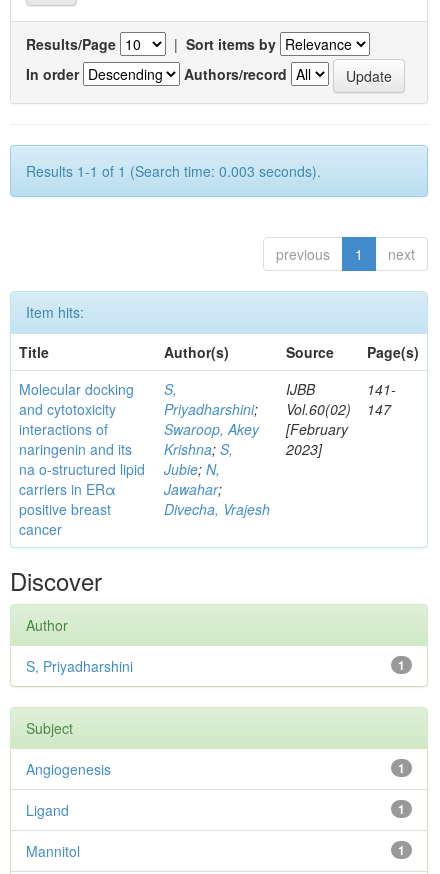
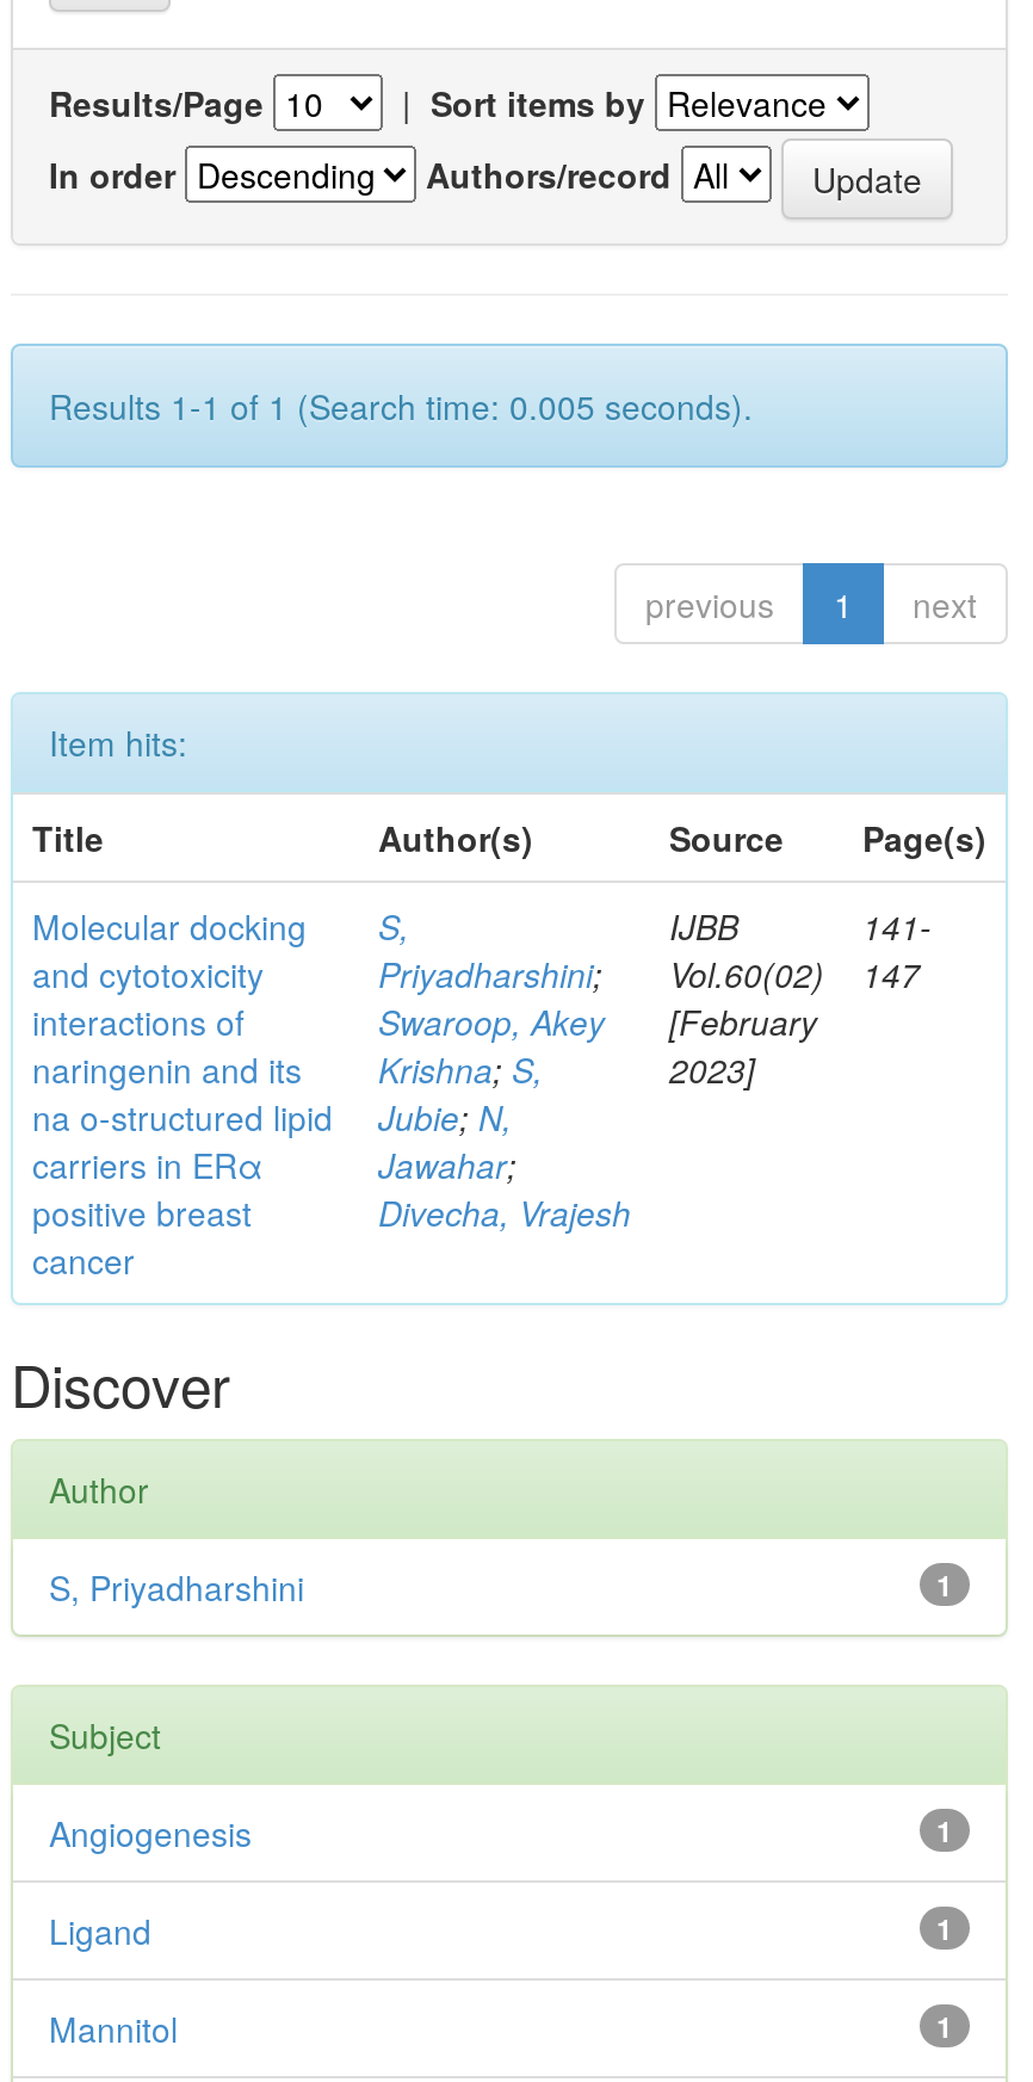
- Results 1-1 of 1 (Search time: 0.003 seconds).
+ Results 1-1 of 1 (Search time: 0.005 seconds).
